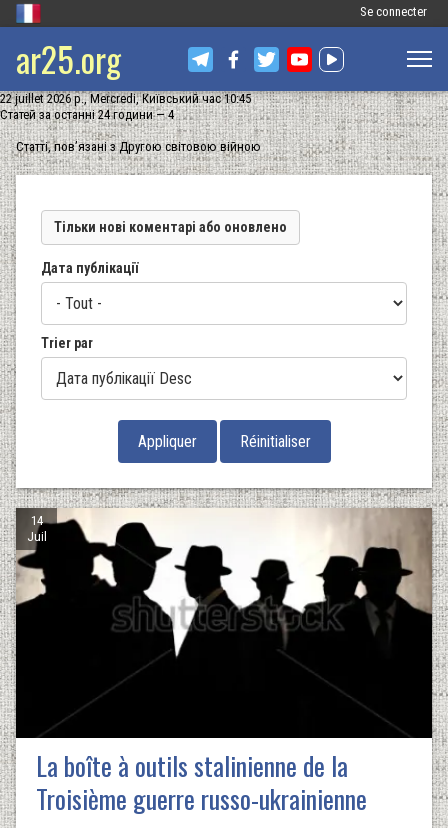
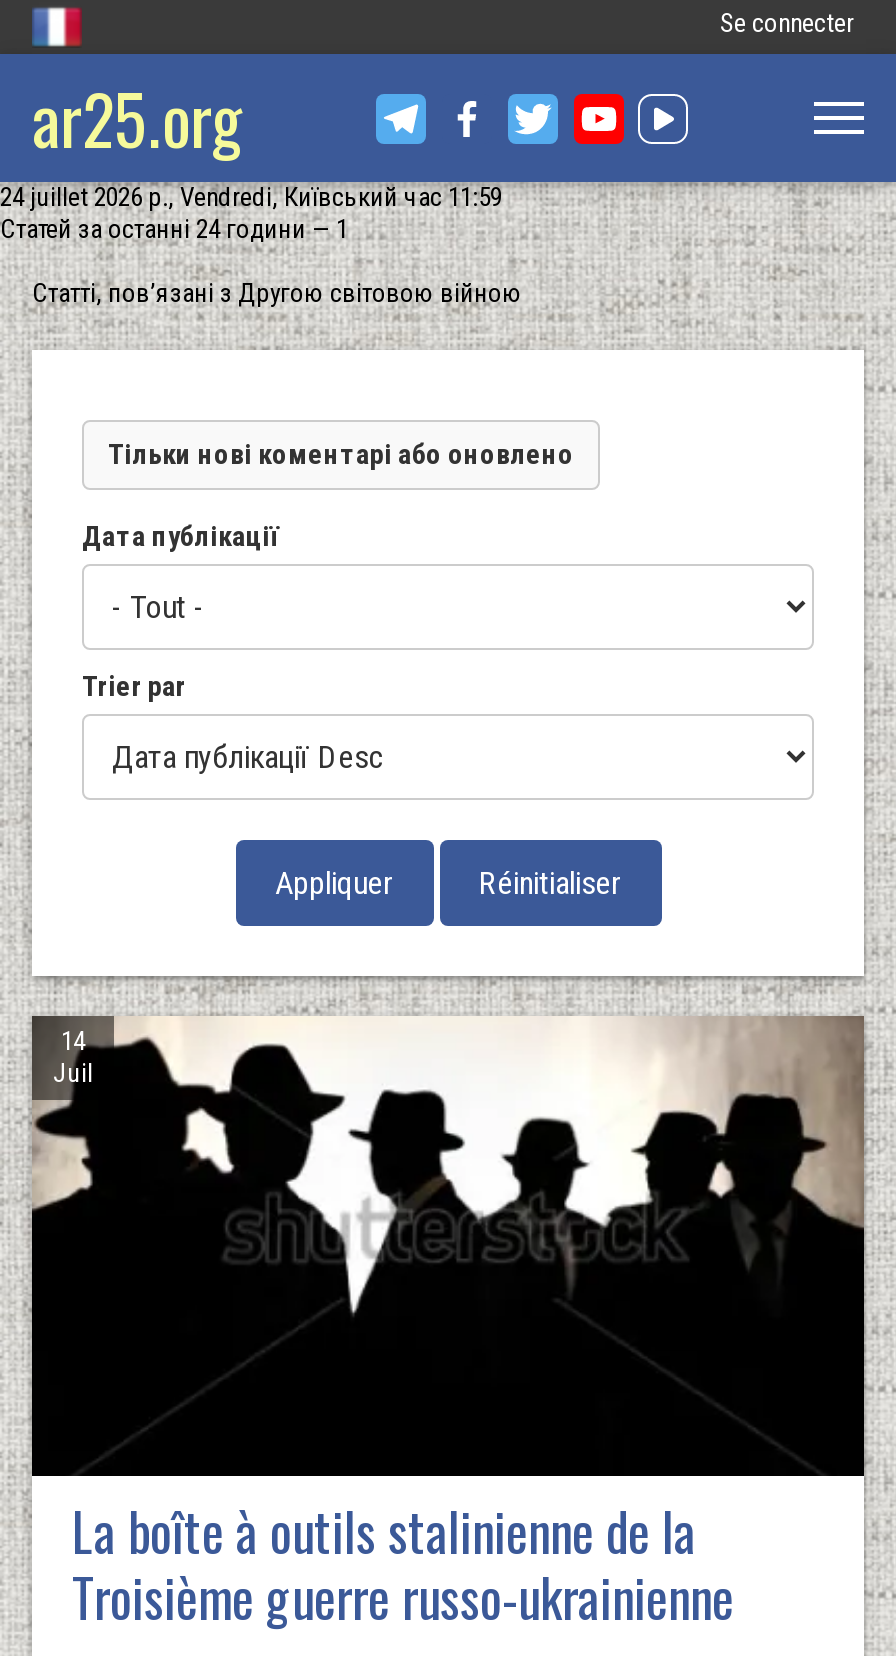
- 22 juillet 2026 р., Mercredi, Київський час 10:45
+ 24 juillet 2026 р., Vendredi, Київський час 11:59

- Статей за останні 24 години — 4
+ Статей за останні 24 години — 1
